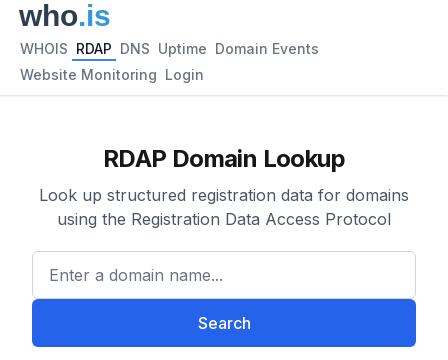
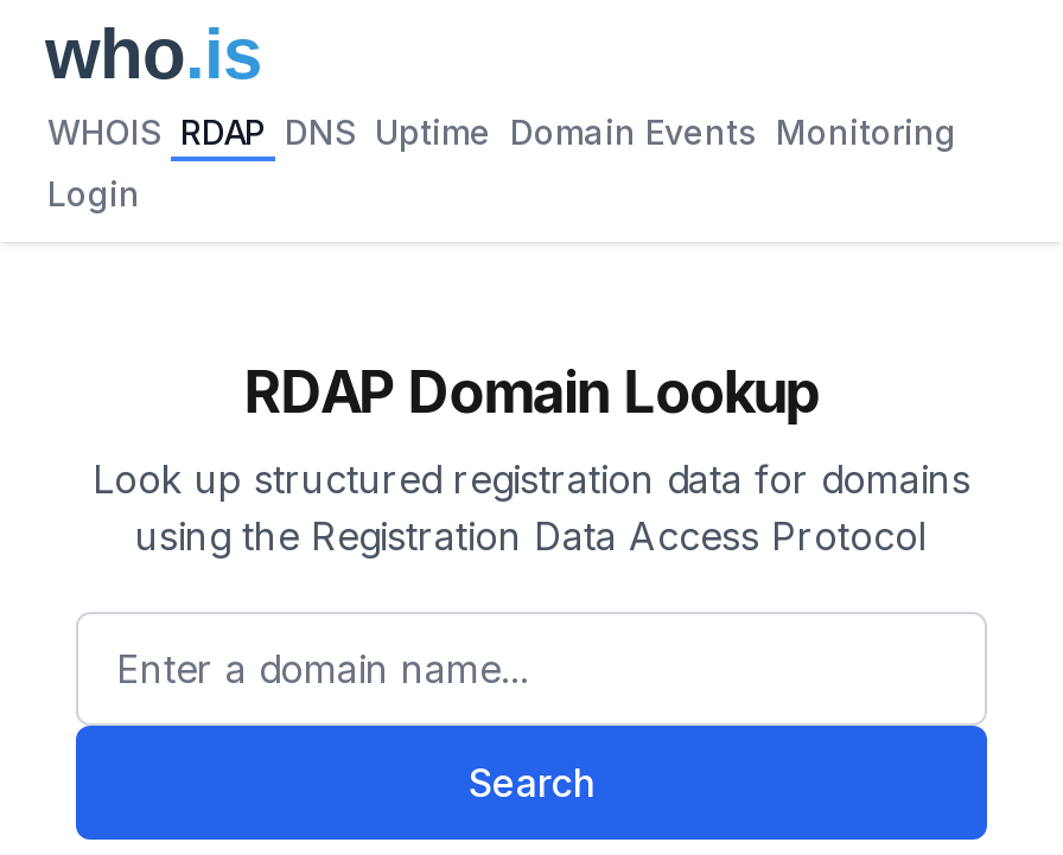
- WHOIS RDAP DNS Uptime Domain Events
+ WHOIS RDAP DNS Uptime Domain Events Monitoring

- Website Monitoring Login
+ Login
